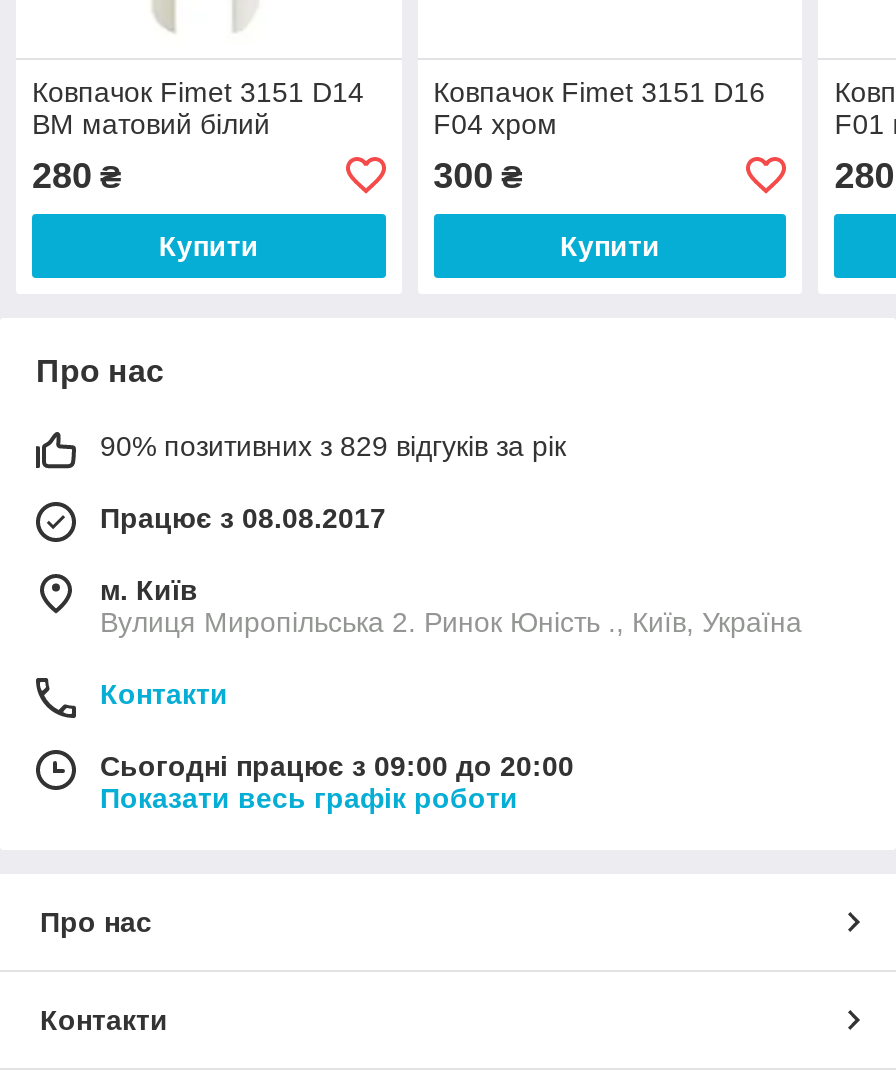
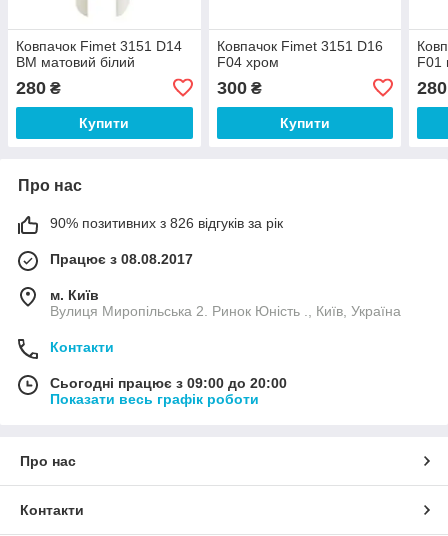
- 90% позитивних з 829 відгуків за рік
+ 90% позитивних з 826 відгуків за рік
